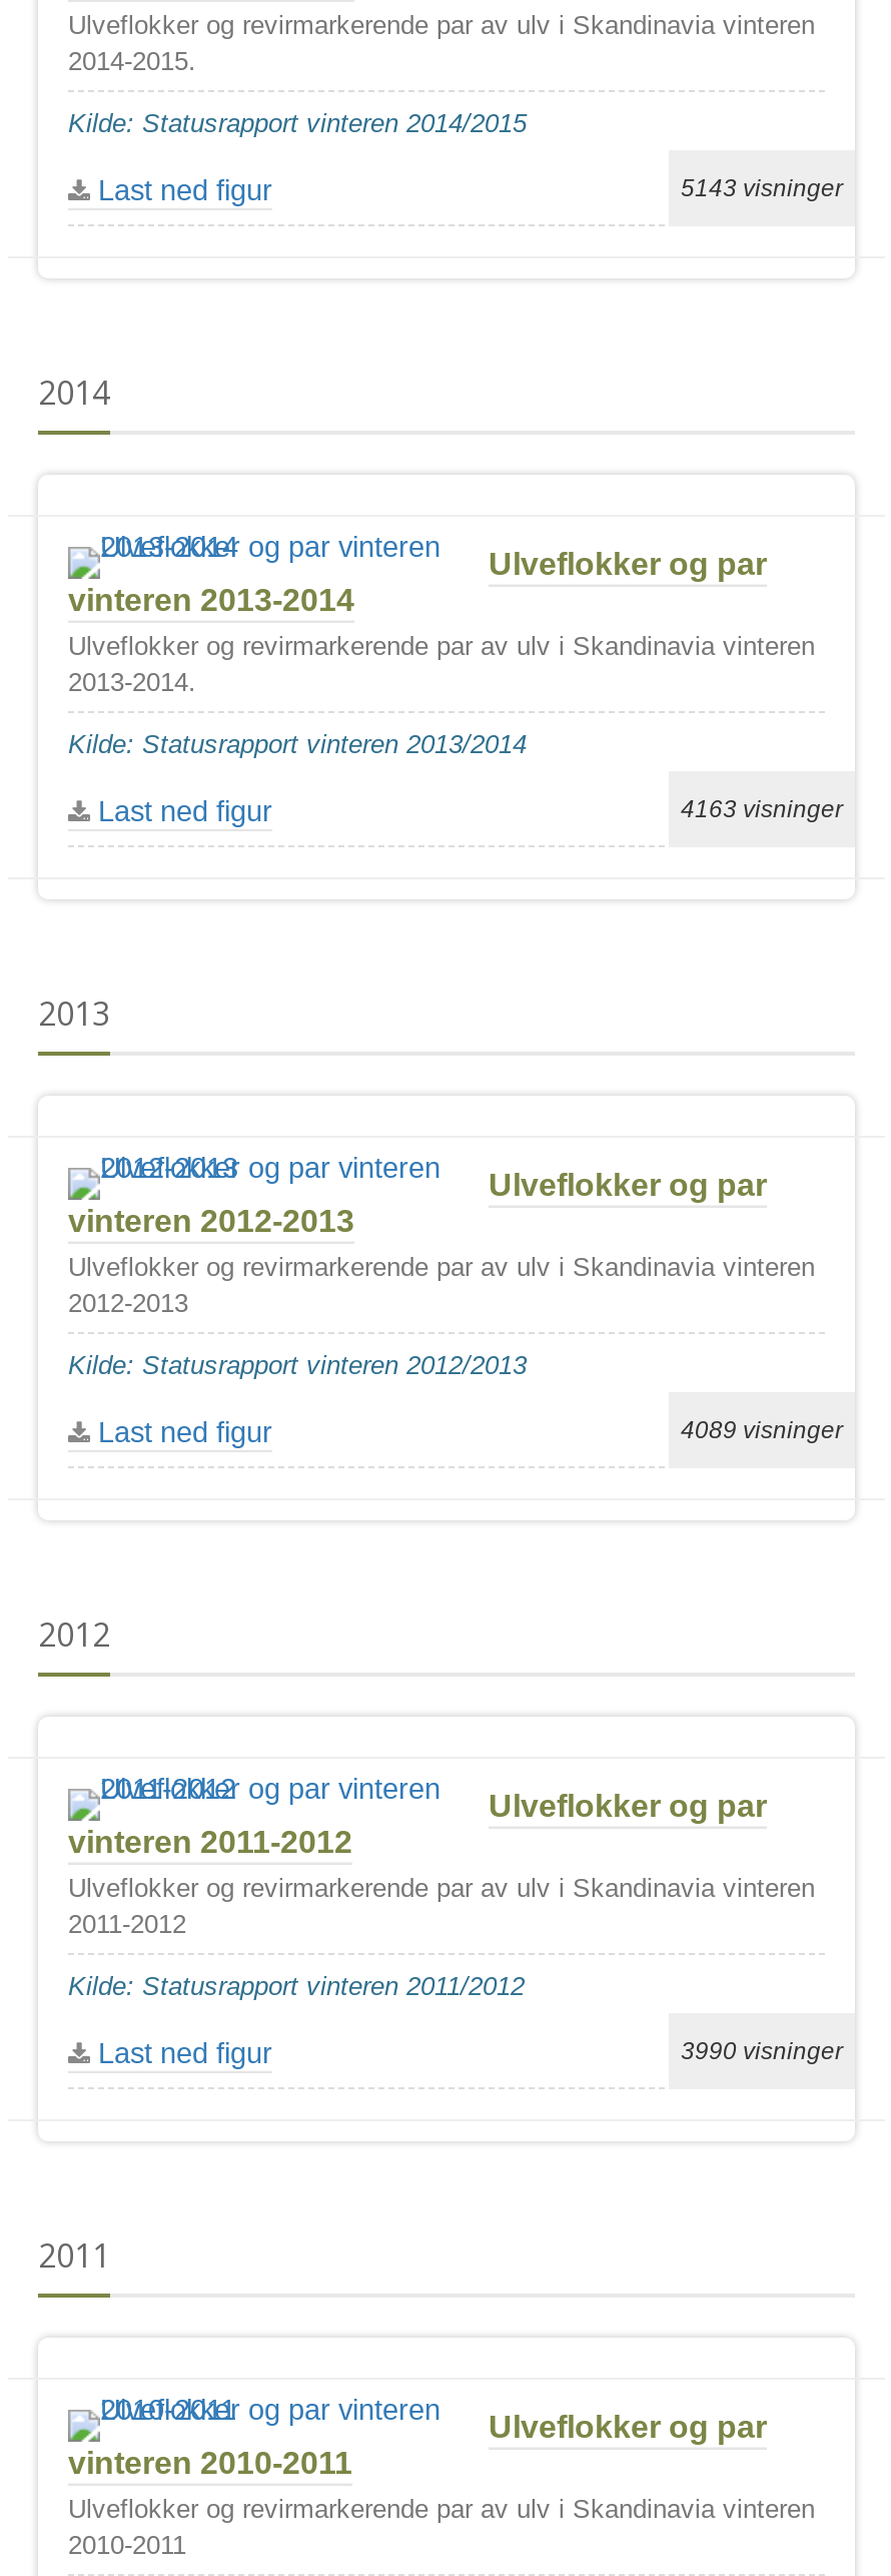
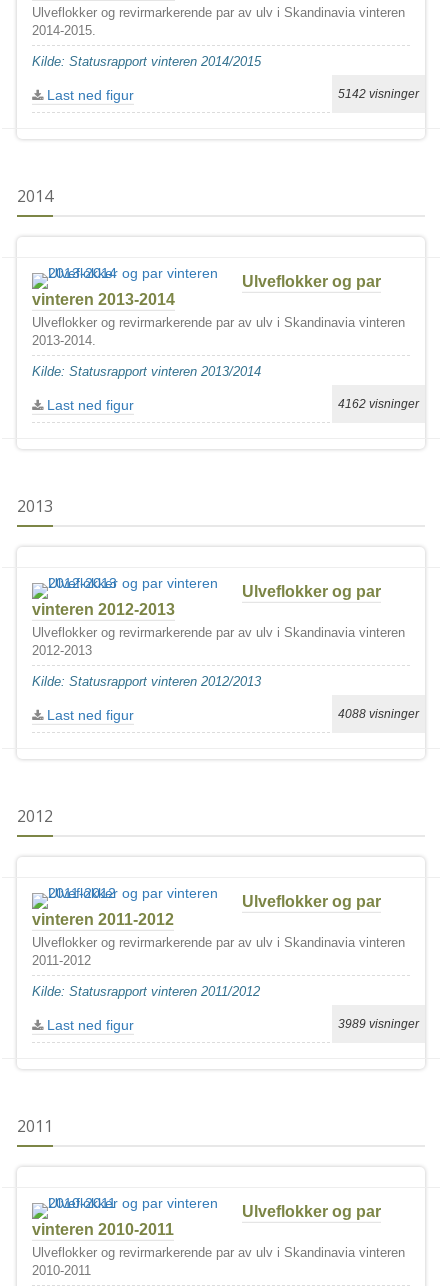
- 5143 visninger
+ 5142 visninger

- 4163 visninger
+ 4162 visninger

- 4089 visninger
+ 4088 visninger

- 3990 visninger
+ 3989 visninger
